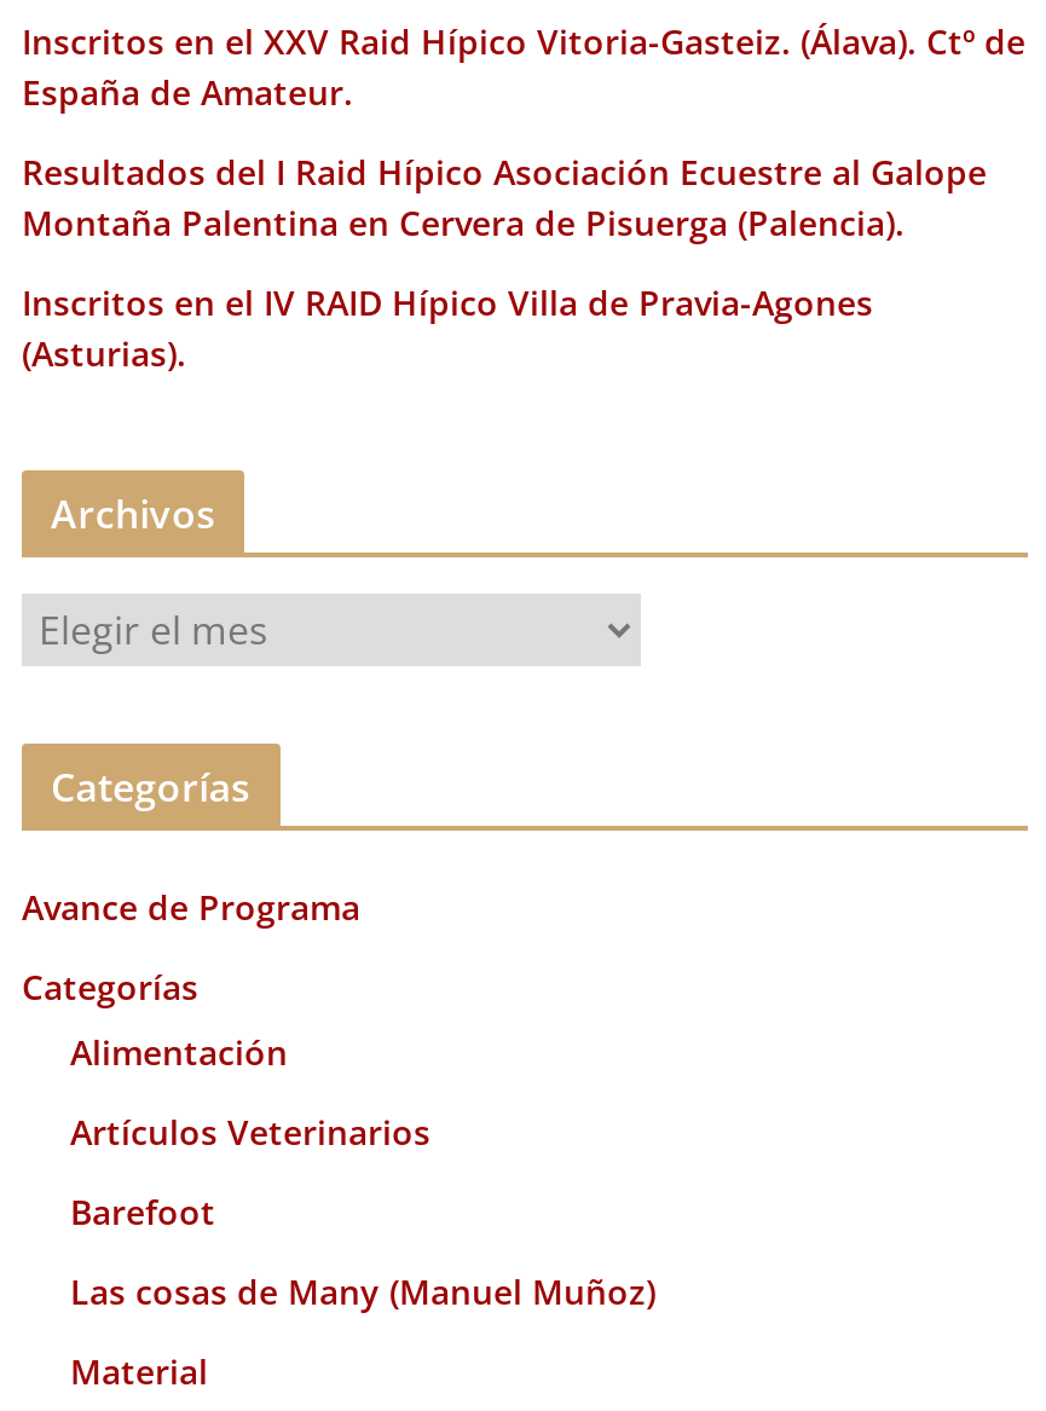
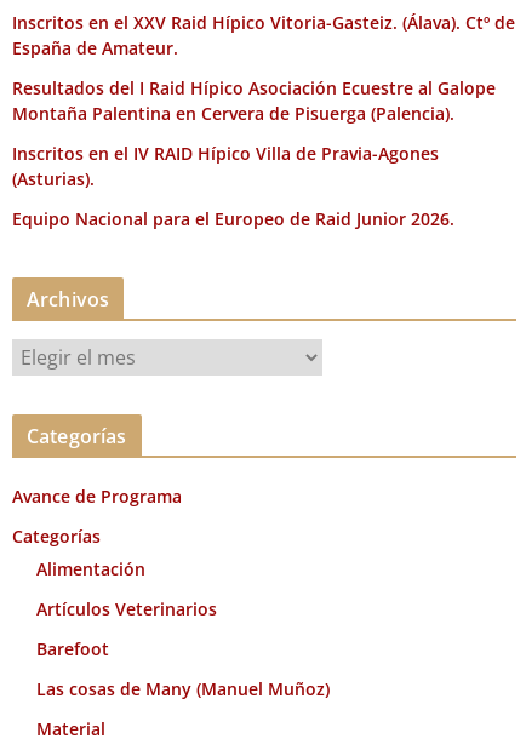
+ Equipo Nacional para el Europeo de Raid Junior 2026.
